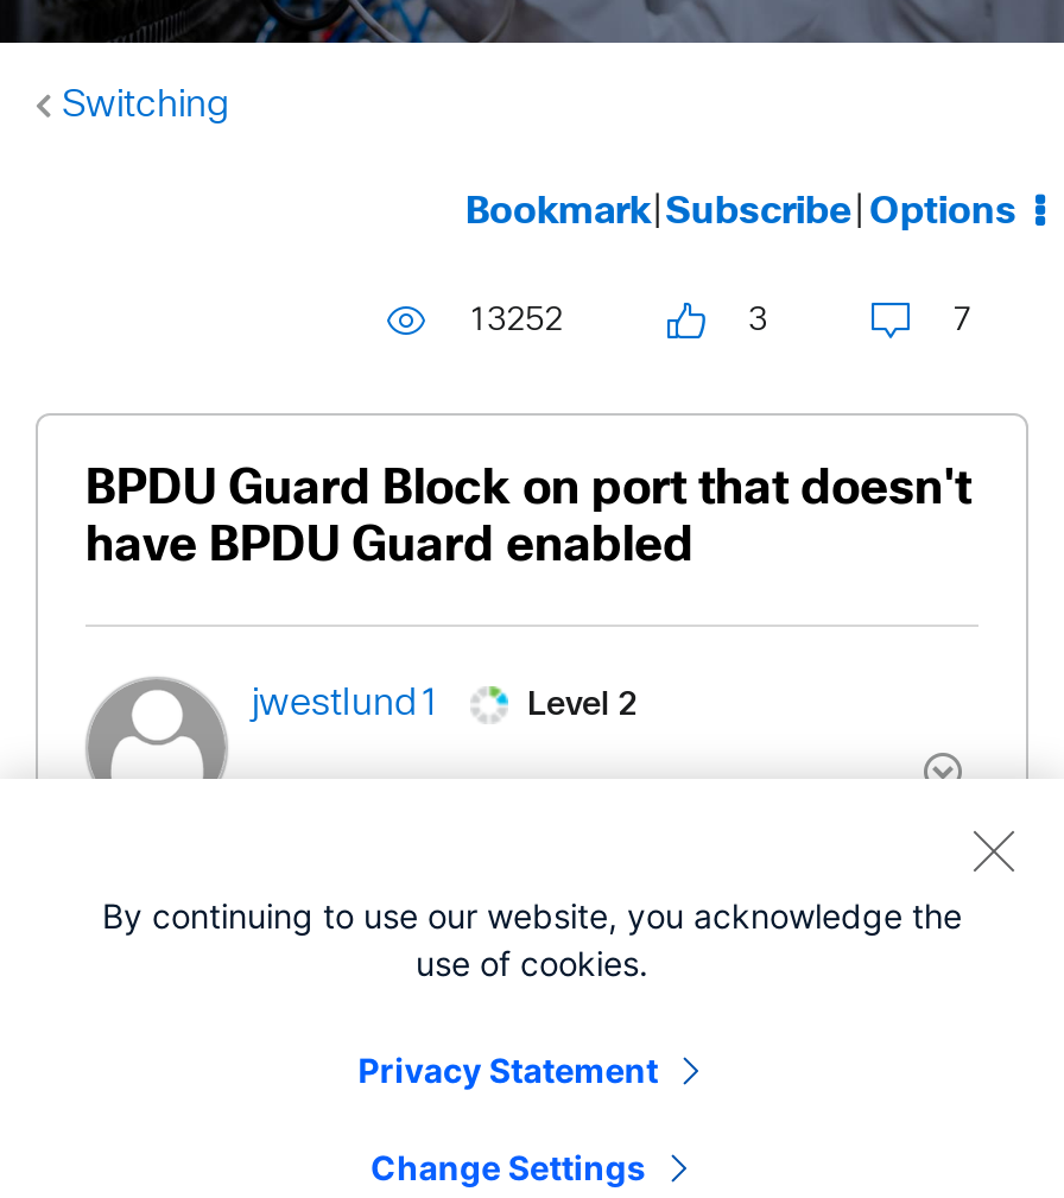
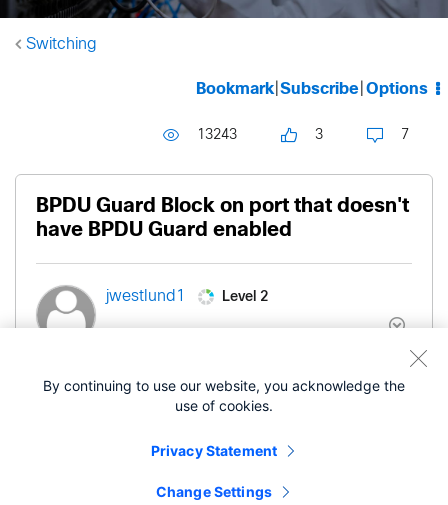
- 13252
+ 13243
